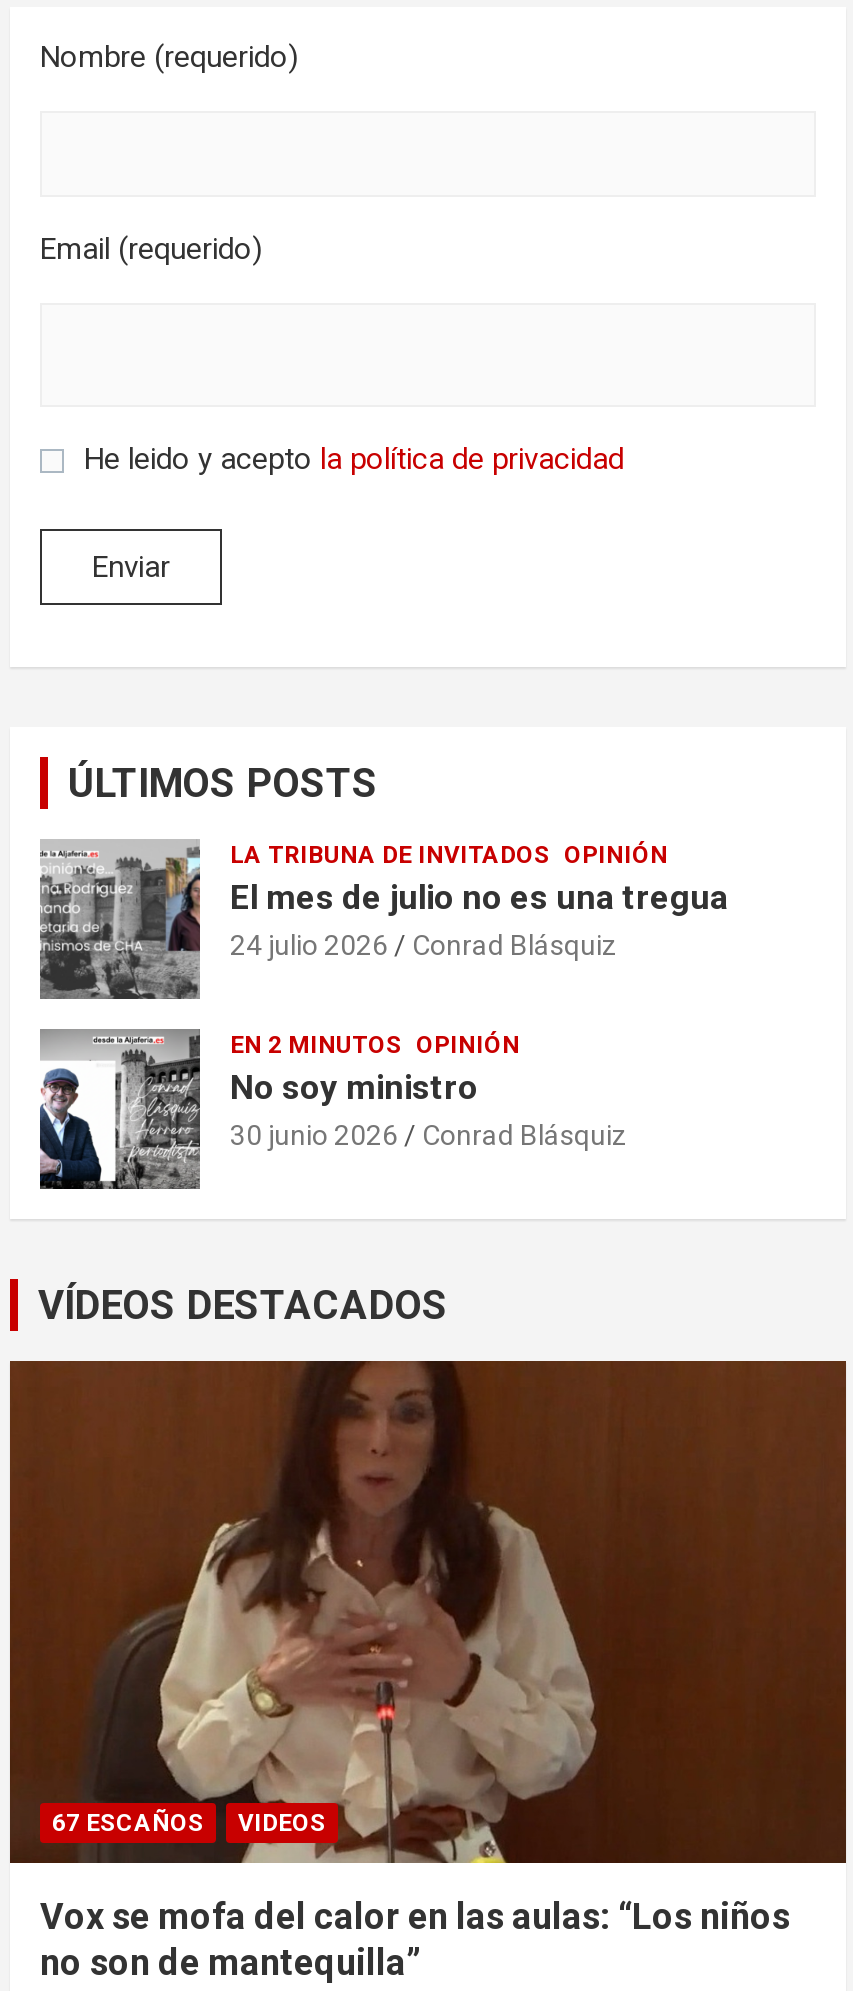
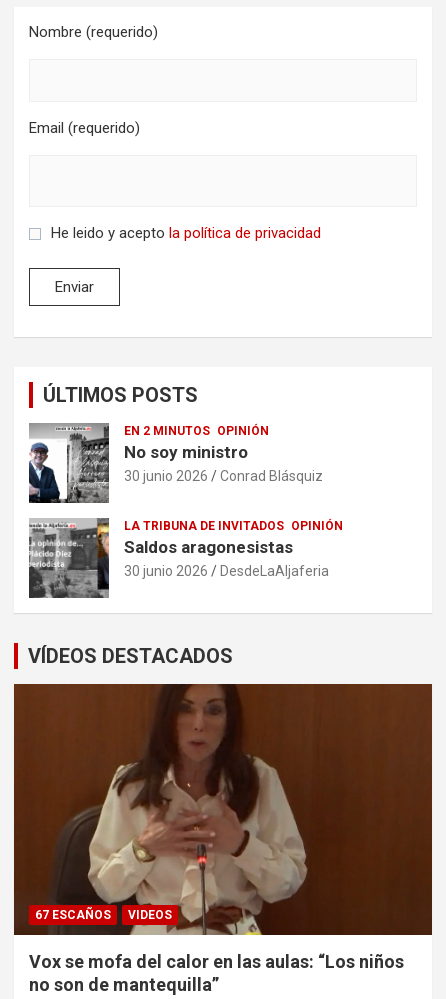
- [image]
- El mes de julio no es una tregua
- 24 julio 2026
- Conrad Blásquiz

moved down: LA TRIBUNA DE INVITADOS OPINIÓN

moved up: [image] | EN 2 MINUTOS OPINIÓN | No soy ministro | 30 junio 2026 | Conrad Blásquiz

+ [image]
+ Saldos aragonesistas
+ 30 junio 2026
+ DesdeLaAljaferia
